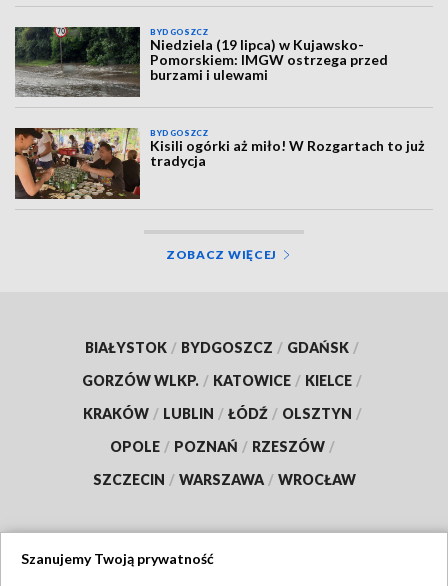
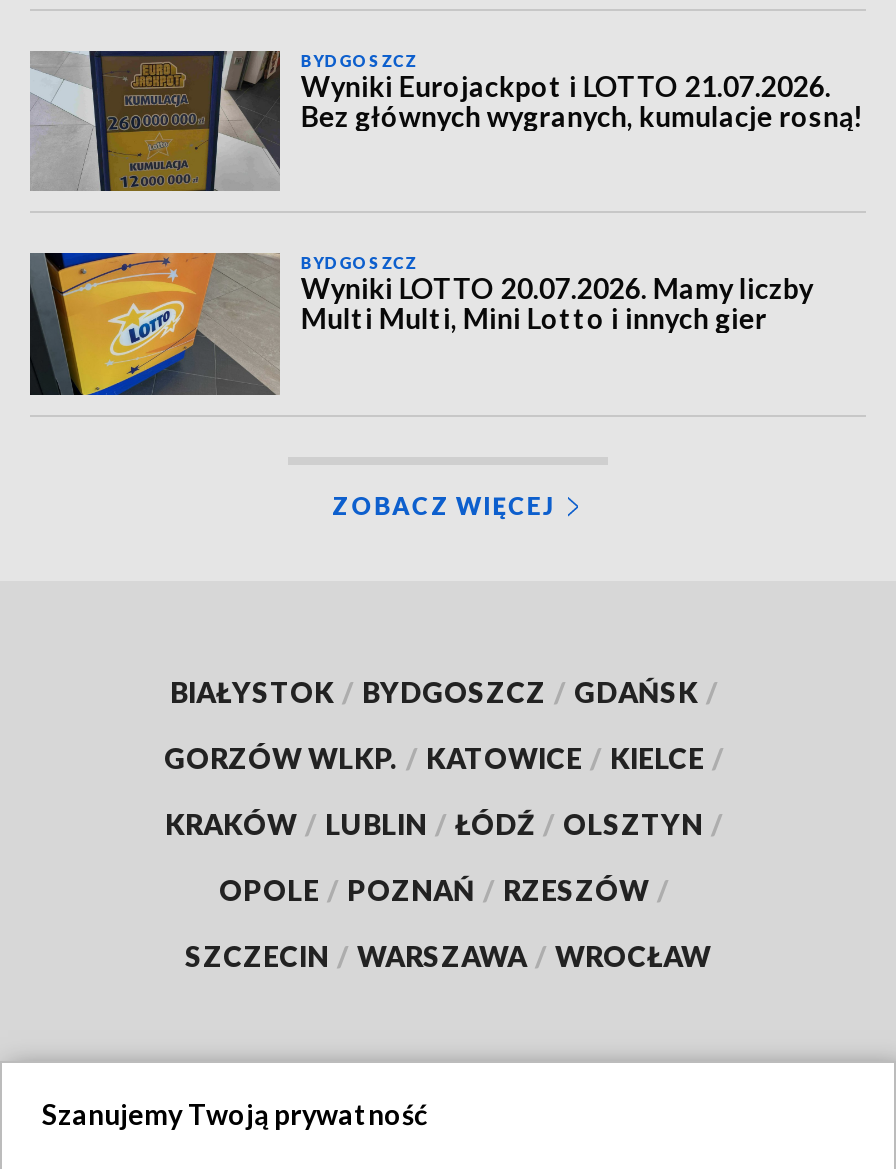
- [image]
- Niedziela (19 lipca) w Kujawsko-
- Pomorskiem: IMGW ostrzega przed
- burzami i ulewami
+ [image]
+ Wyniki Eurojackpot i LOTTO 21.07.2026.
+ Bez głównych wygranych, kumulacje rosną!

- [image]
- Kisili ogórki aż miło! W Rozgartach to już
- tradycja
+ [image]
+ Wyniki LOTTO 20.07.2026. Mamy liczby
+ Multi Multi, Mini Lotto i innych gier
